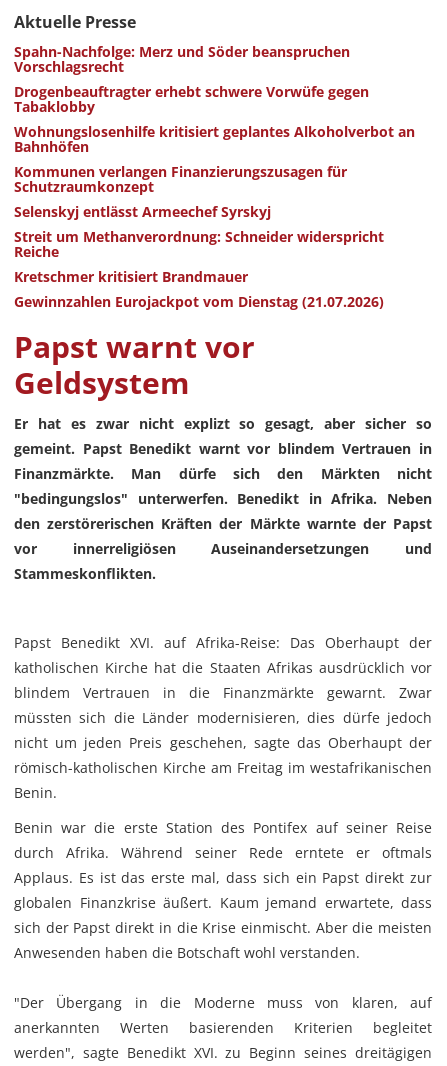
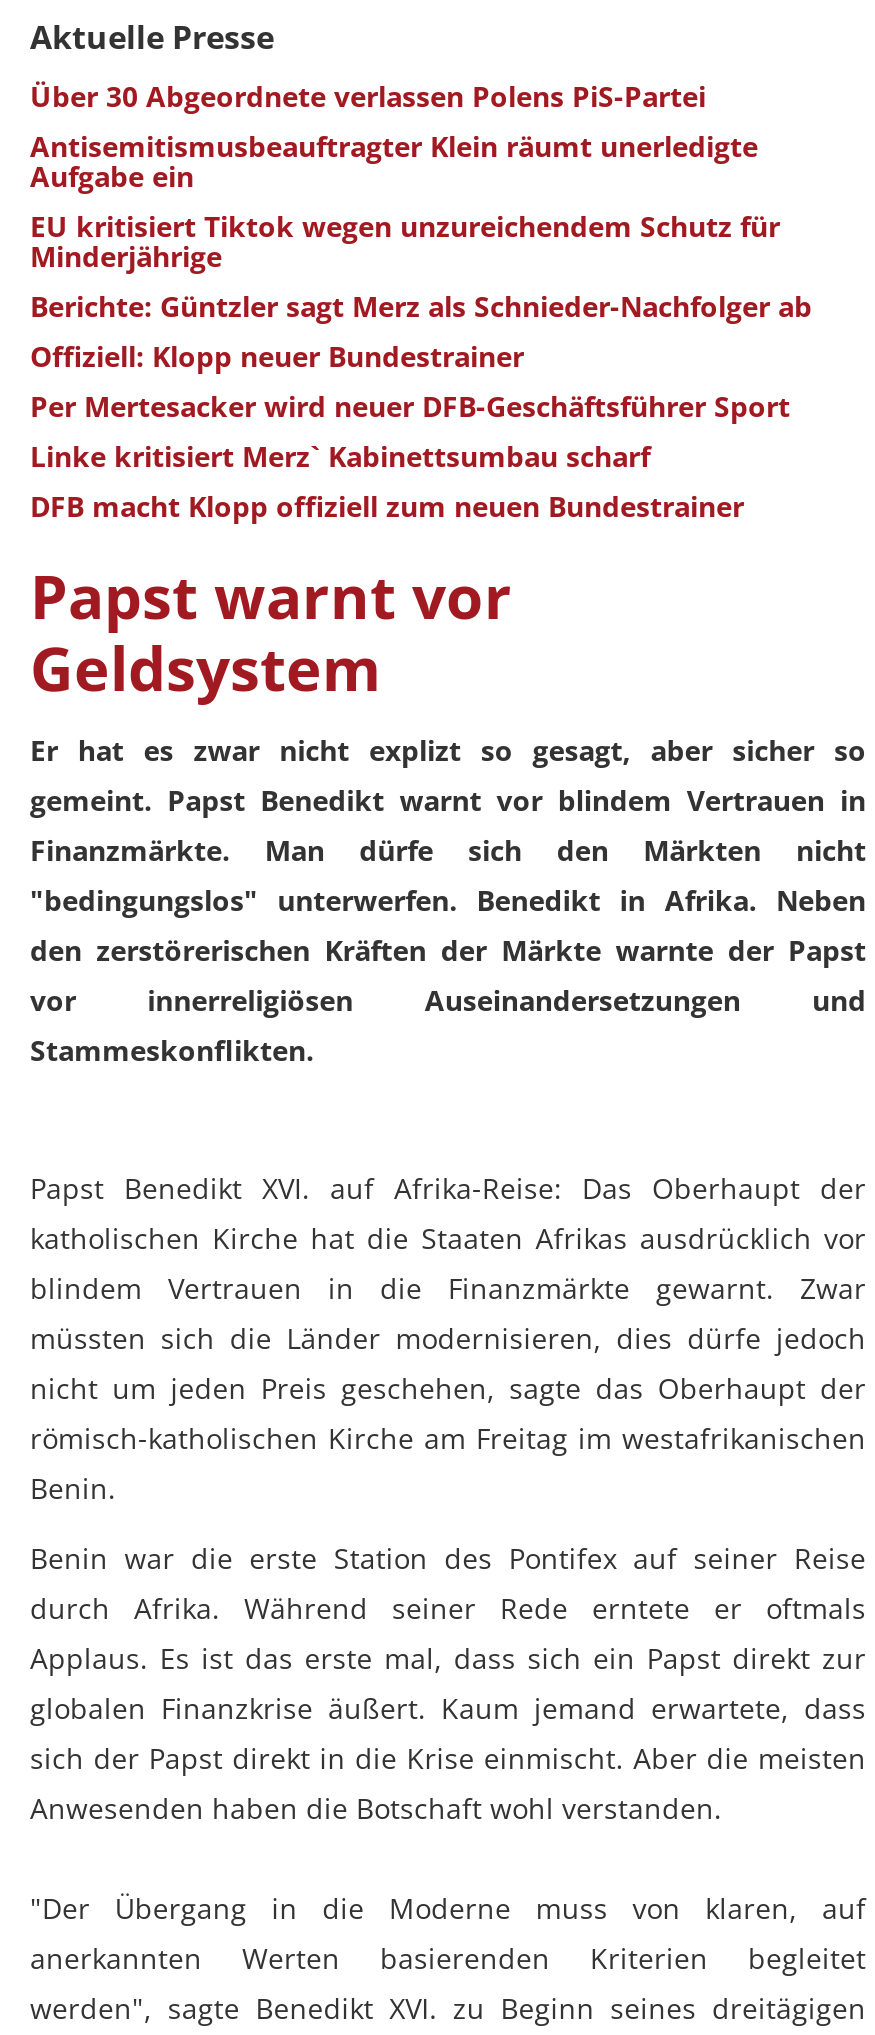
- Spahn-Nachfolge: Merz und Söder beanspruchen
- Vorschlagsrecht
- Drogenbeauftragter erhebt schwere Vorwüfe gegen
- Tabaklobby
- Wohnungslosenhilfe kritisiert geplantes Alkoholverbot an
- Bahnhöfen
- Kommunen verlangen Finanzierungszusagen für
- Schutzraumkonzept
- Selenskyj entlässt Armeechef Syrskyj
- Streit um Methanverordnung: Schneider widerspricht
- Reiche
- Kretschmer kritisiert Brandmauer
- Gewinnzahlen Eurojackpot vom Dienstag (21.07.2026)
+ Über 30 Abgeordnete verlassen Polens PiS-Partei
+ Antisemitismusbeauftragter Klein räumt unerledigte
+ Aufgabe ein
+ EU kritisiert Tiktok wegen unzureichendem Schutz für
+ Minderjährige
+ Berichte: Güntzler sagt Merz als Schnieder-Nachfolger ab
+ Offiziell: Klopp neuer Bundestrainer
+ Per Mertesacker wird neuer DFB-Geschäftsführer Sport
+ Linke kritisiert Merz` Kabinettsumbau scharf
+ DFB macht Klopp offiziell zum neuen Bundestrainer
